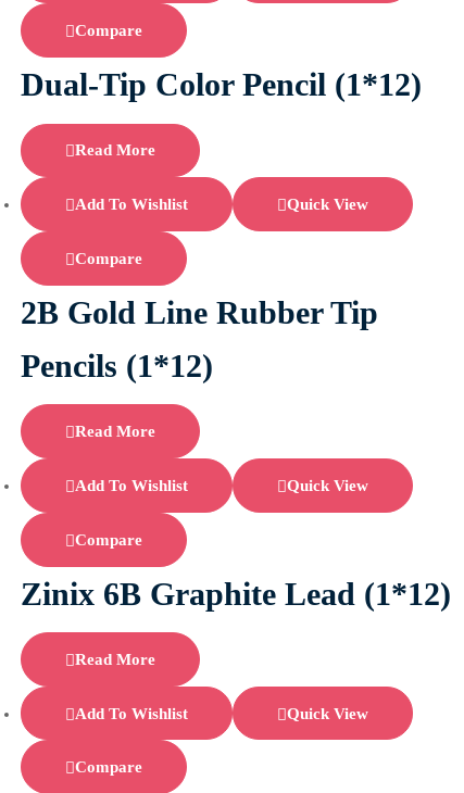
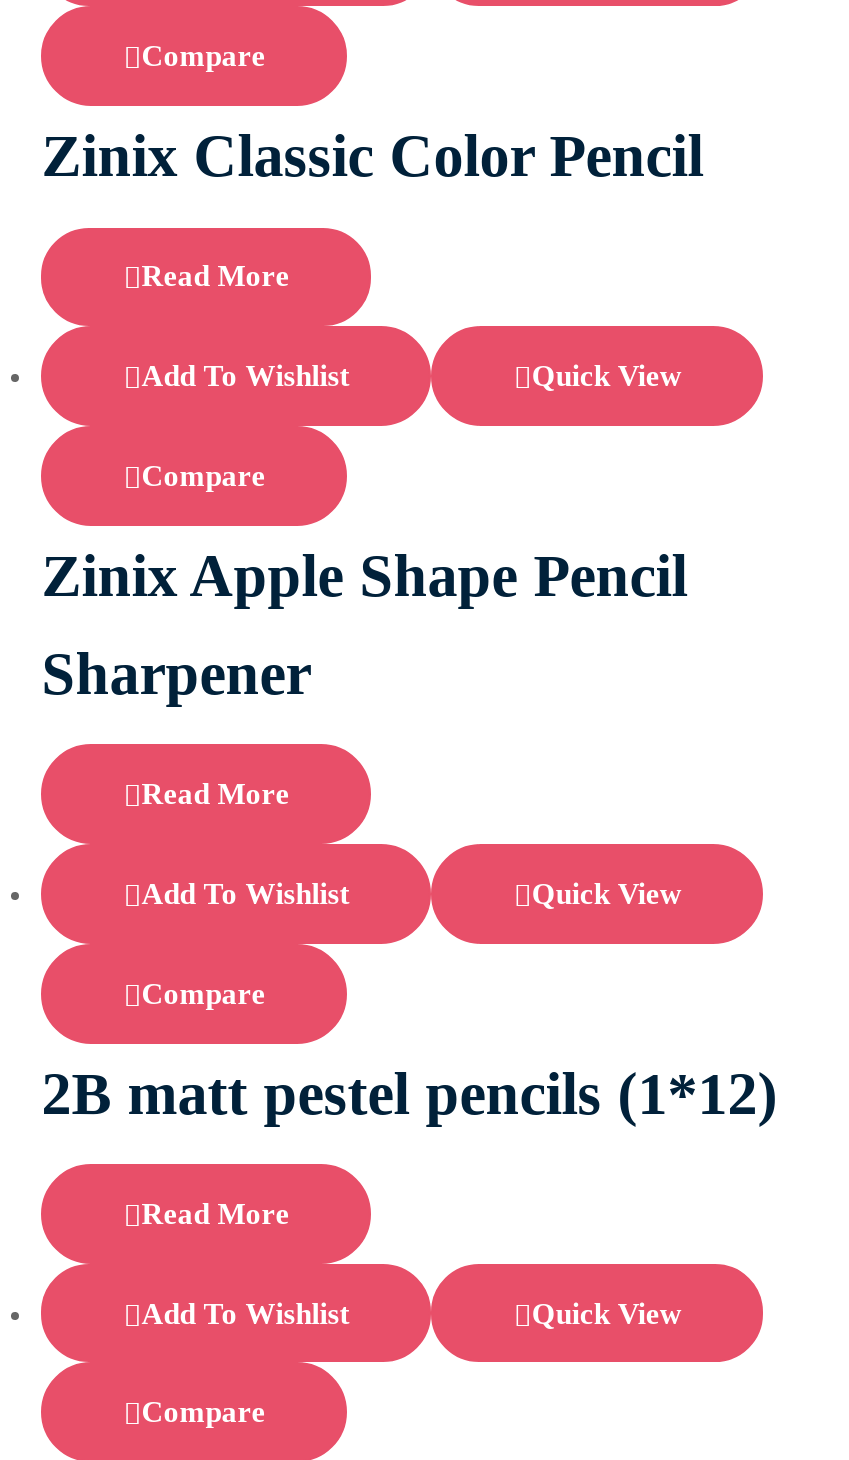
- Dual-Tip Color Pencil (1*12)
+ Zinix Classic Color Pencil

- 2B Gold Line Rubber Tip
+ Zinix Apple Shape Pencil

- Pencils (1*12)
+ Sharpener

- Zinix 6B Graphite Lead (1*12)
+ 2B matt pestel pencils (1*12)
